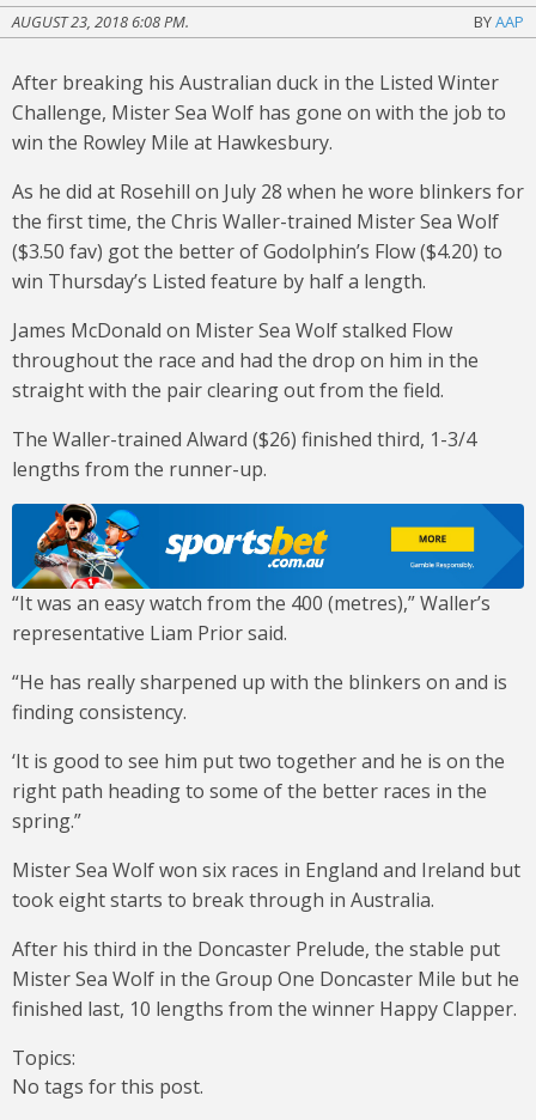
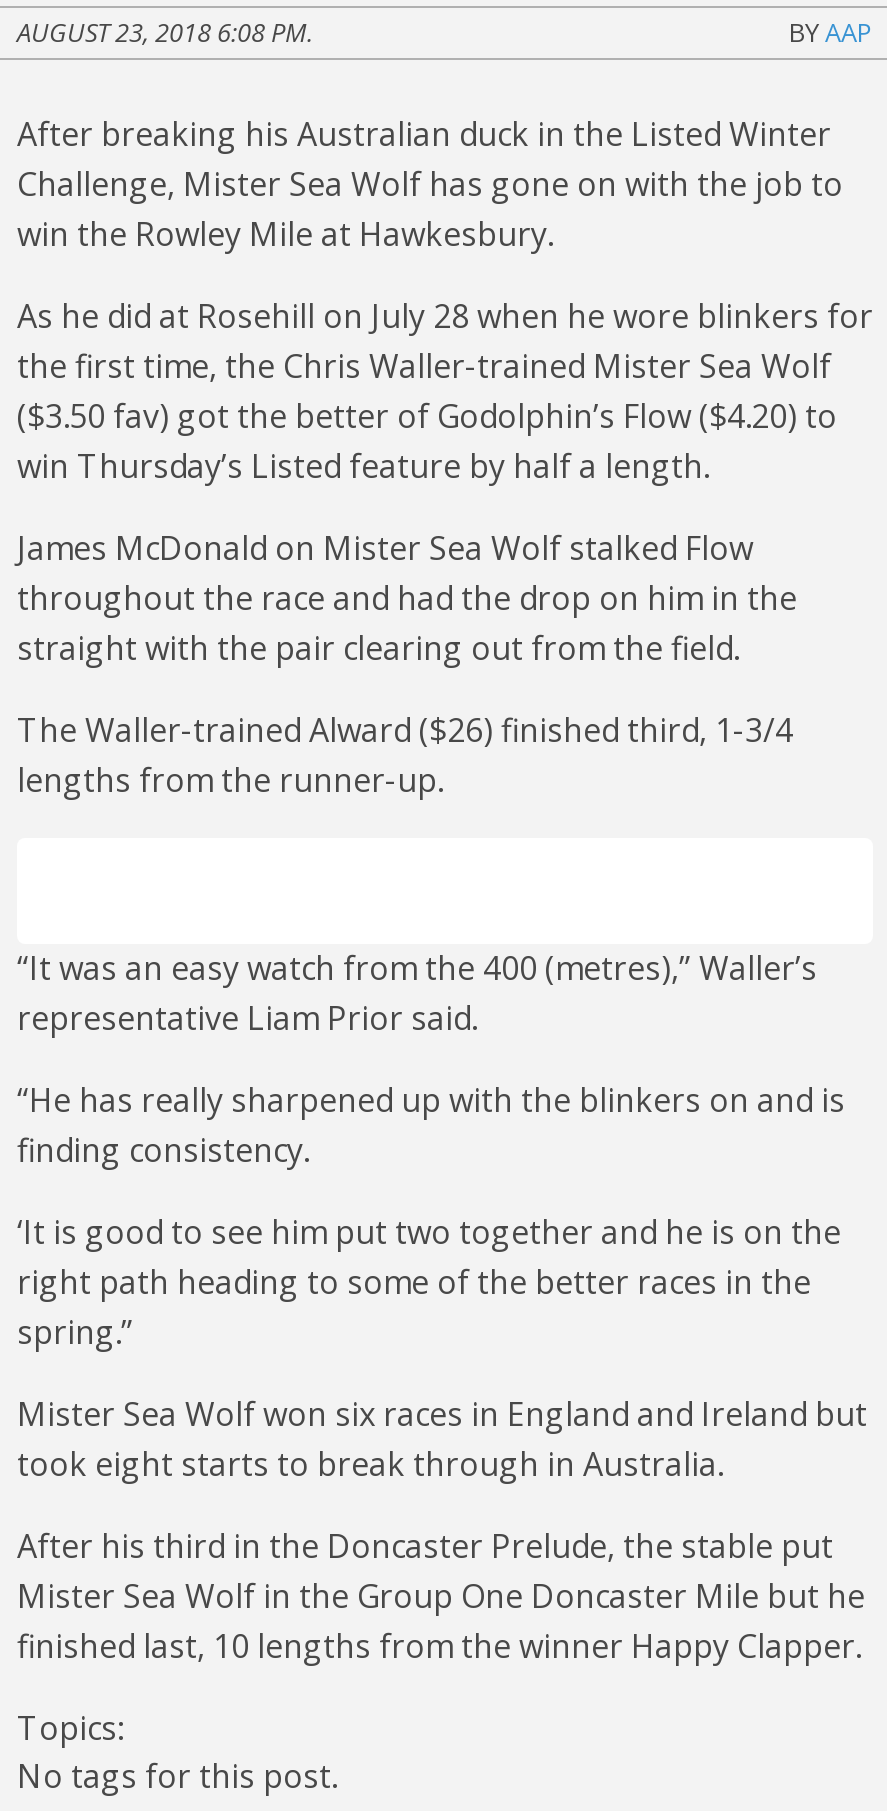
- [image]
